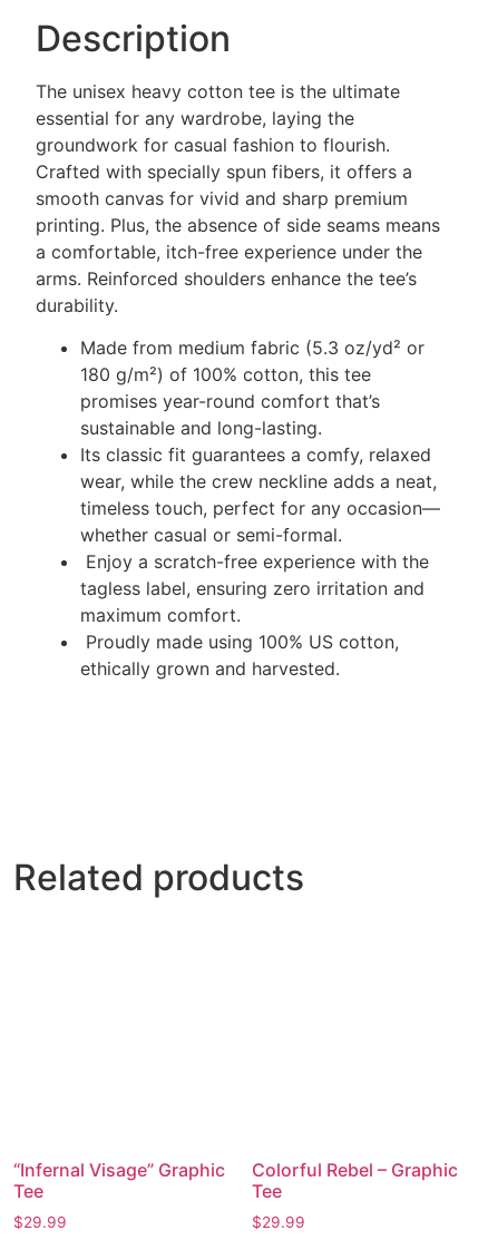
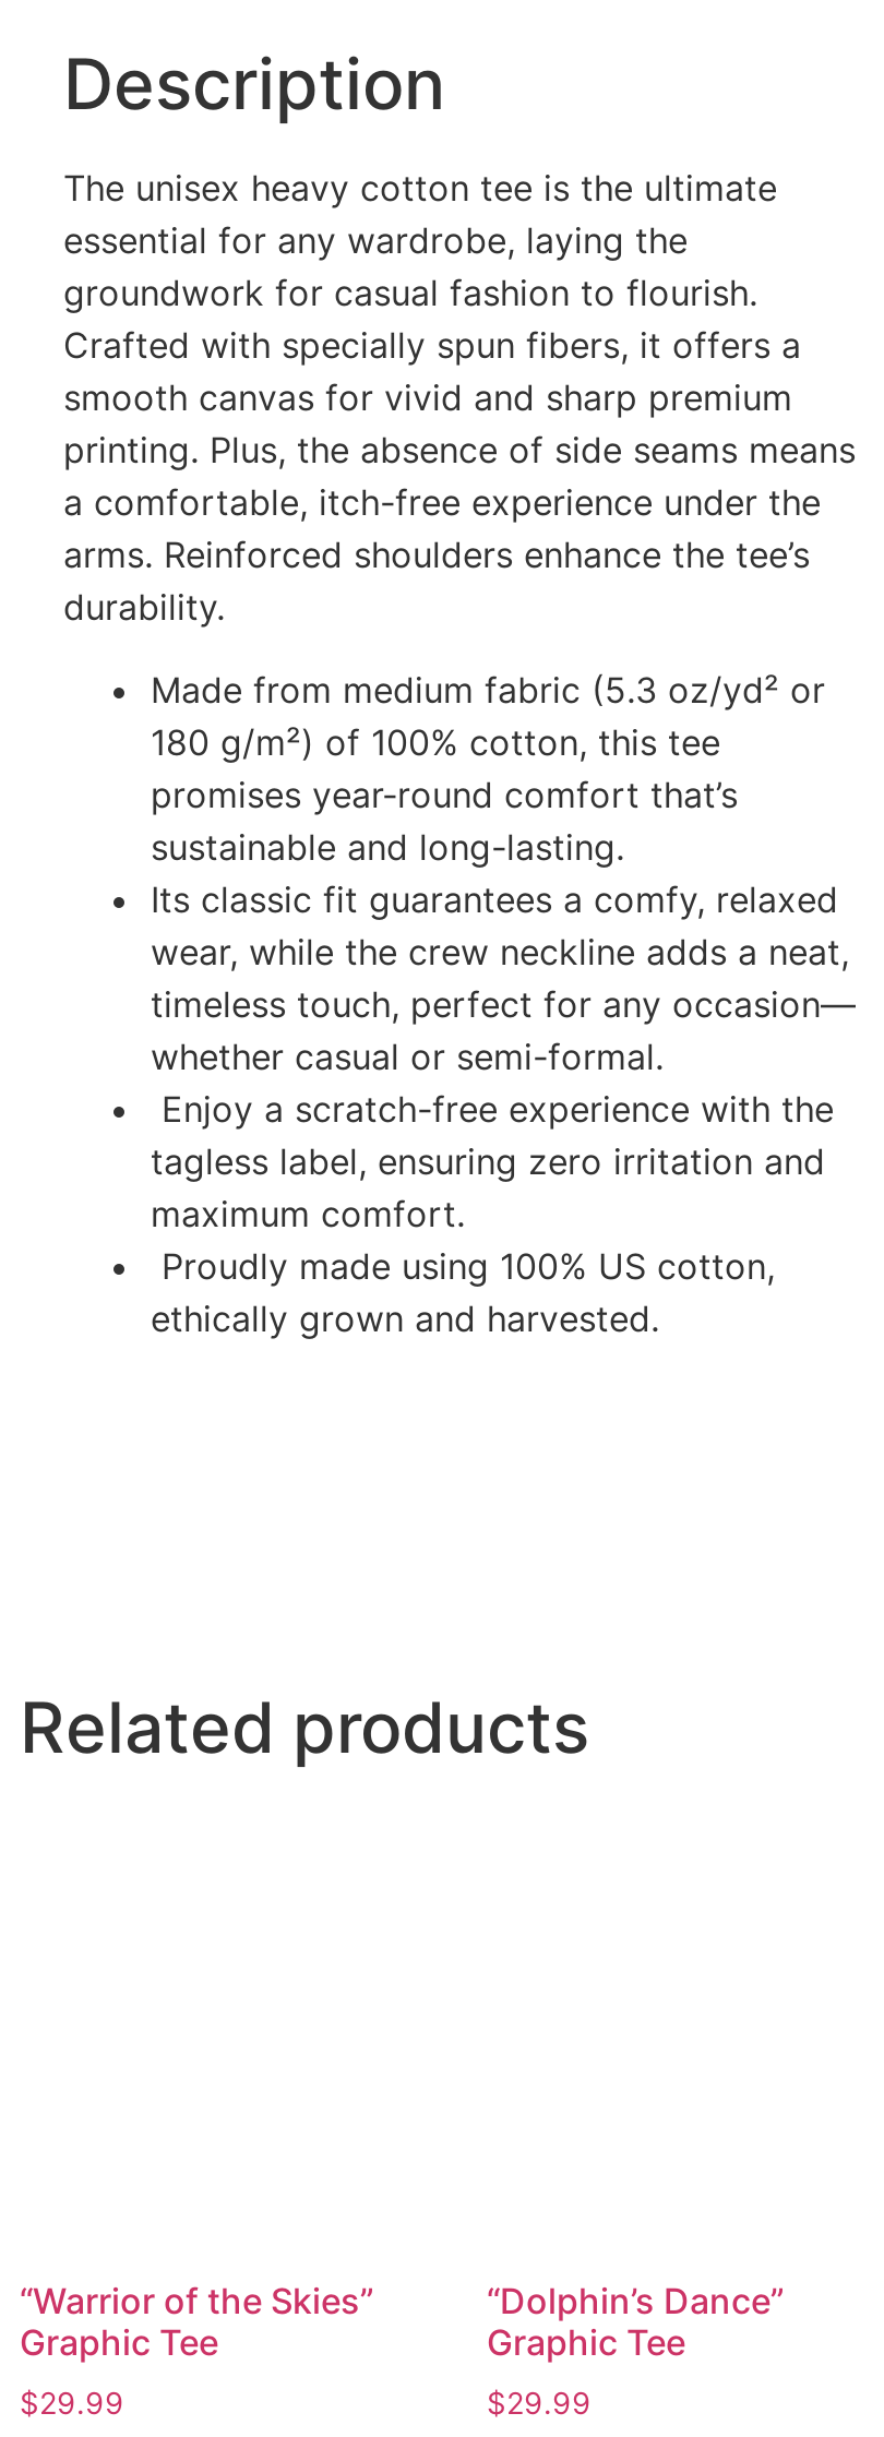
- “Infernal Visage” Graphic
- Tee
+ “Warrior of the Skies”
+ Graphic Tee

- Colorful Rebel – Graphic
- Tee
+ “Dolphin’s Dance”
+ Graphic Tee
